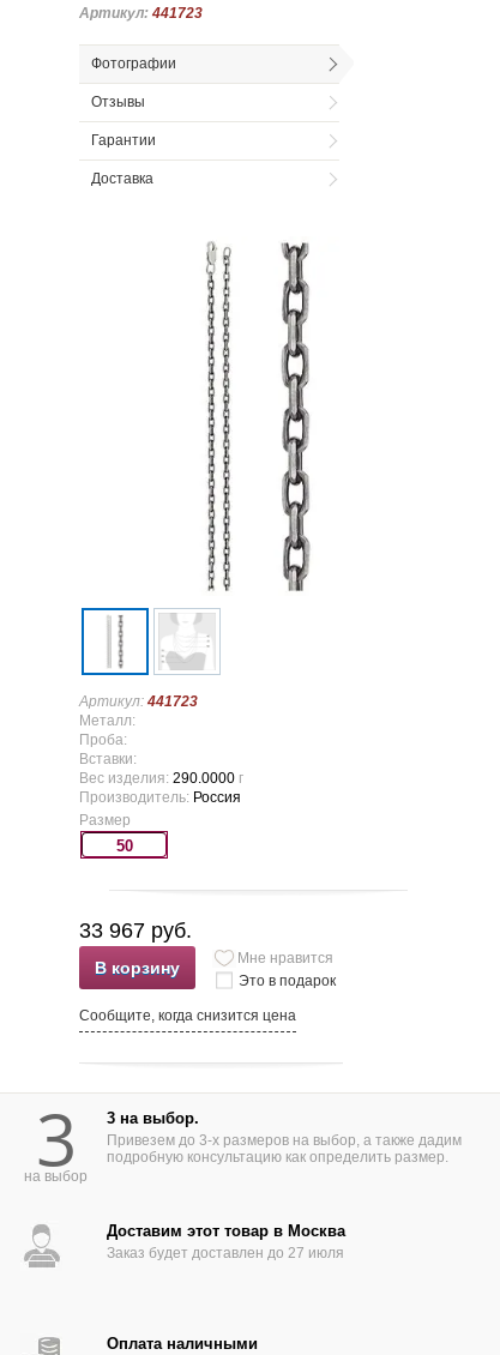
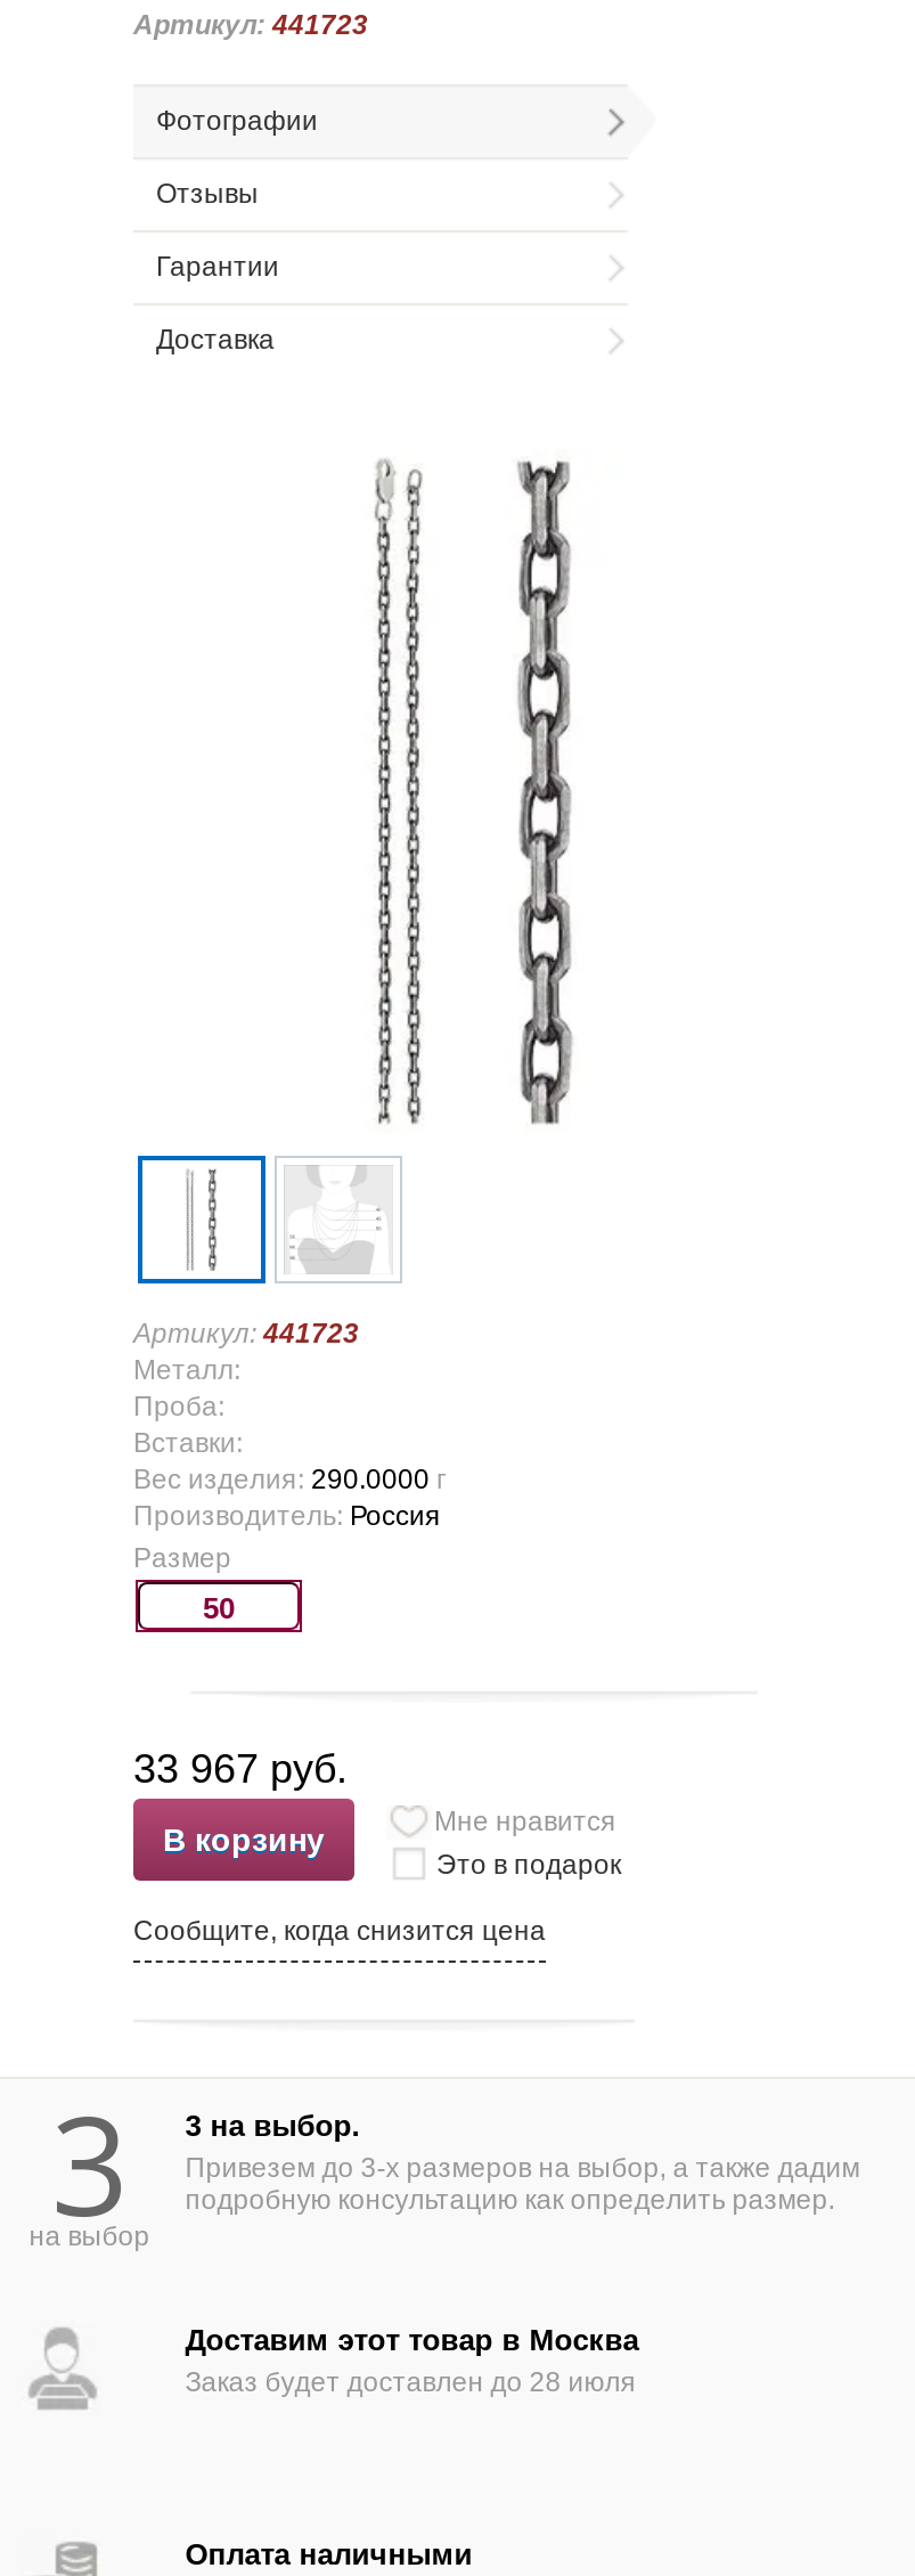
- Заказ будет доставлен до 27 июля
+ Заказ будет доставлен до 28 июля
